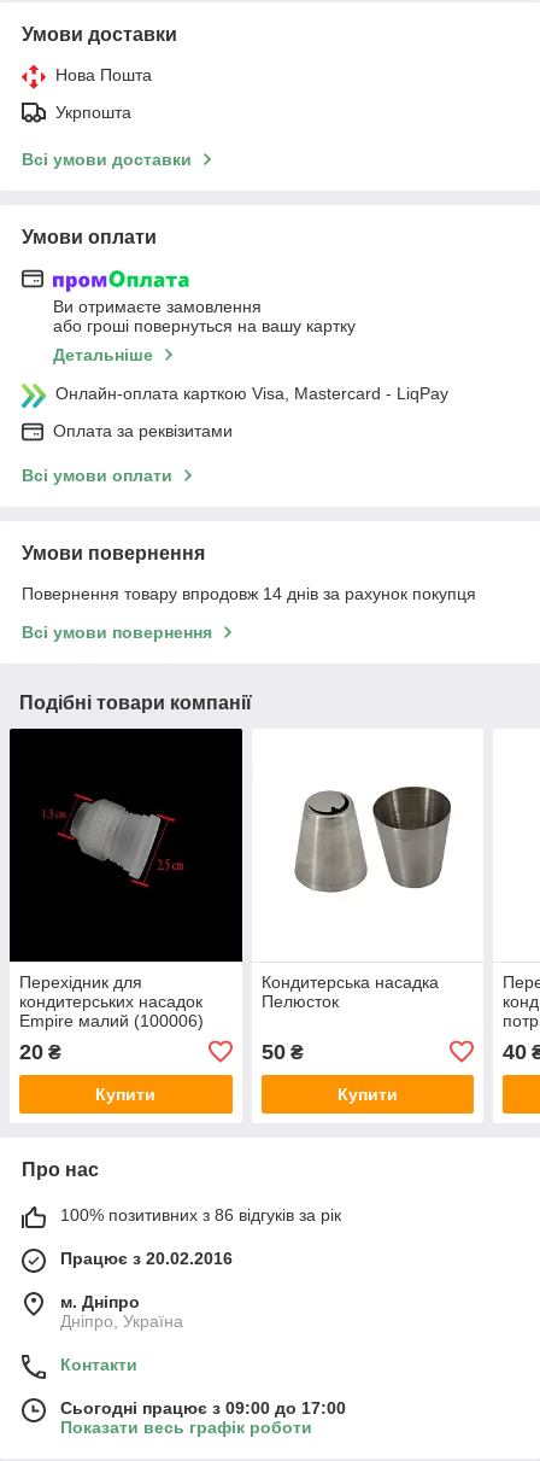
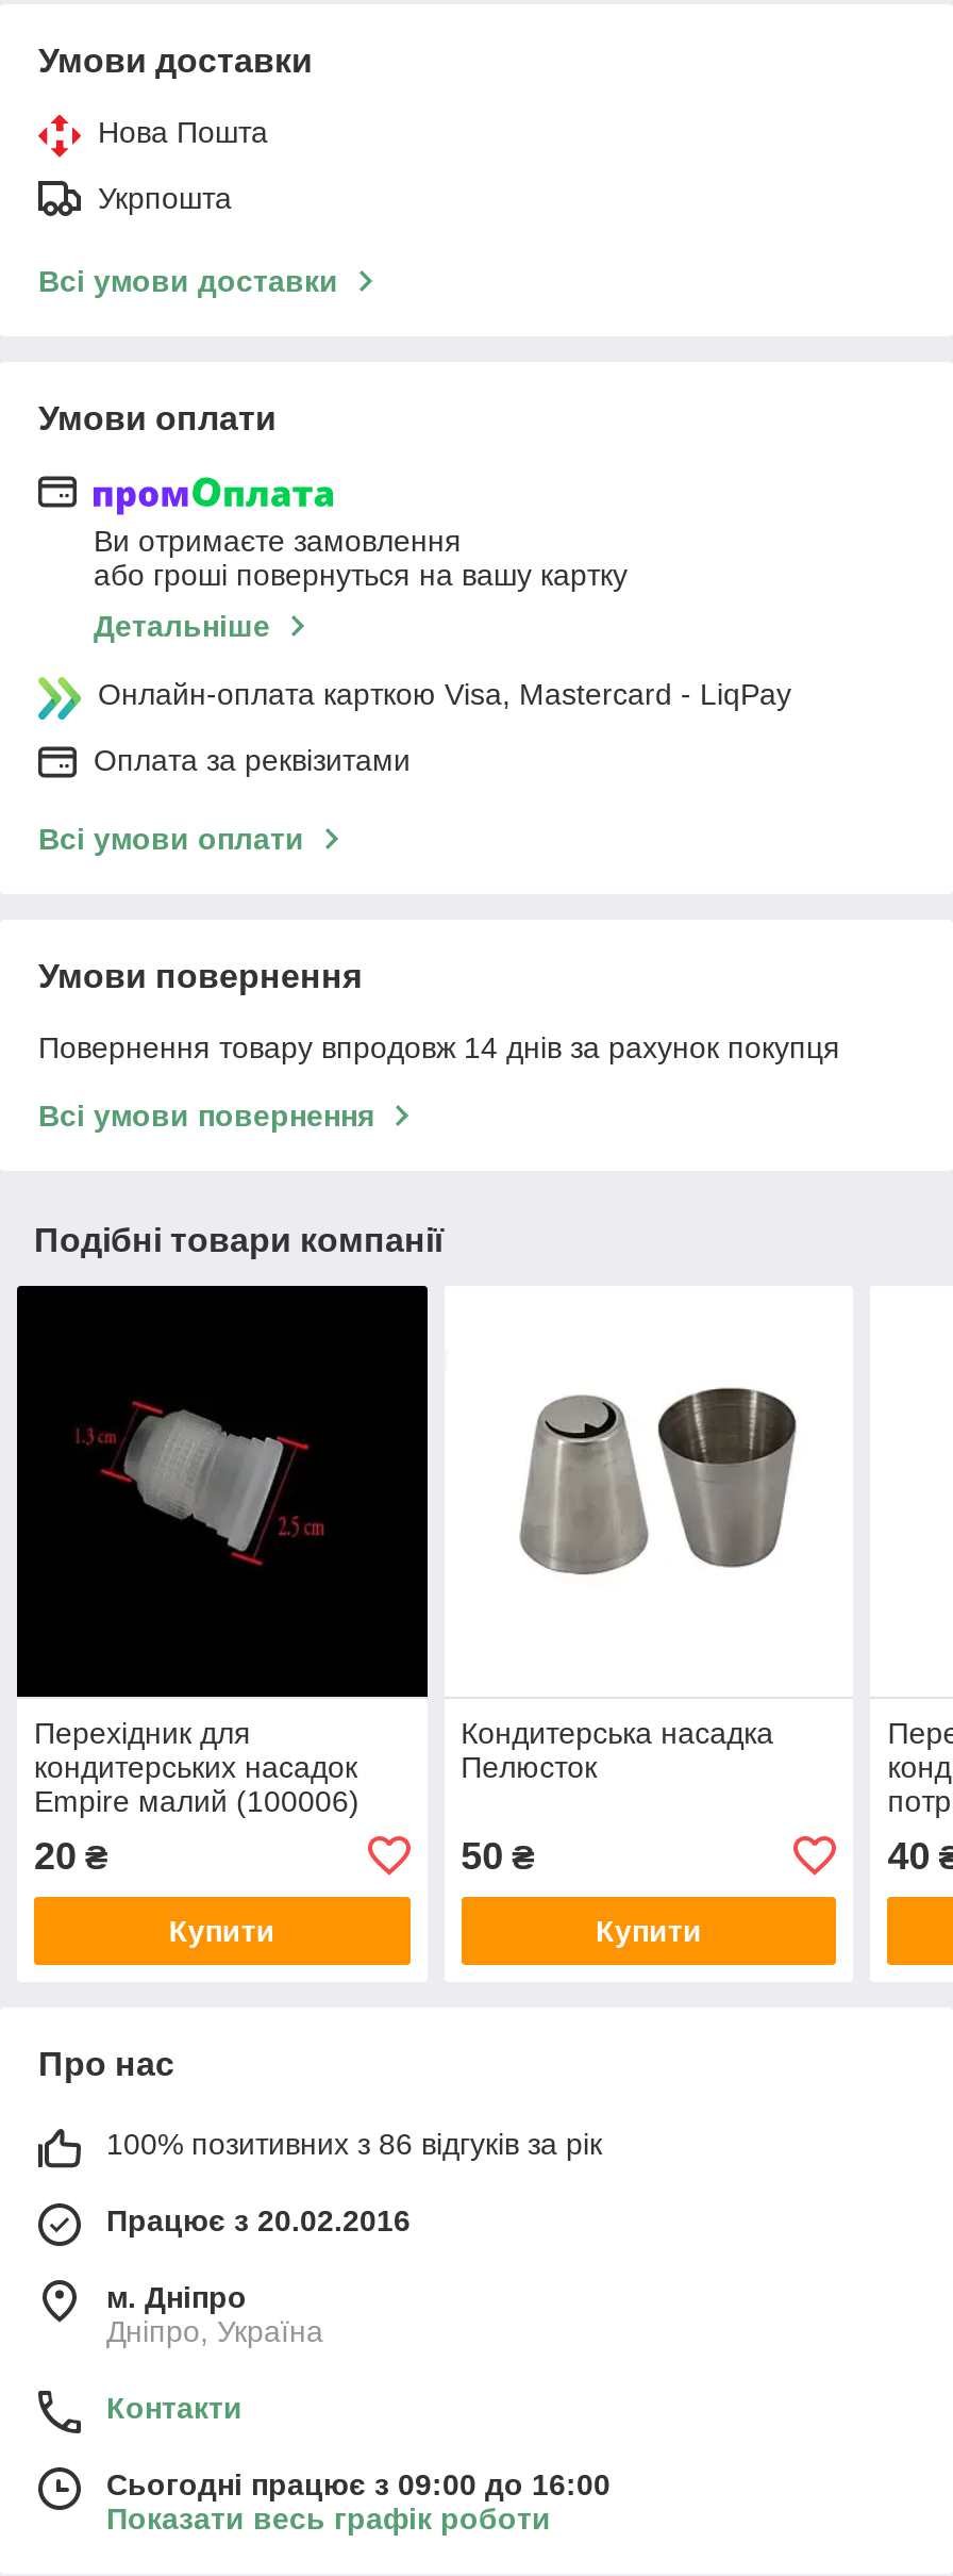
- Сьогодні працює з 09:00 до 17:00
+ Сьогодні працює з 09:00 до 16:00
